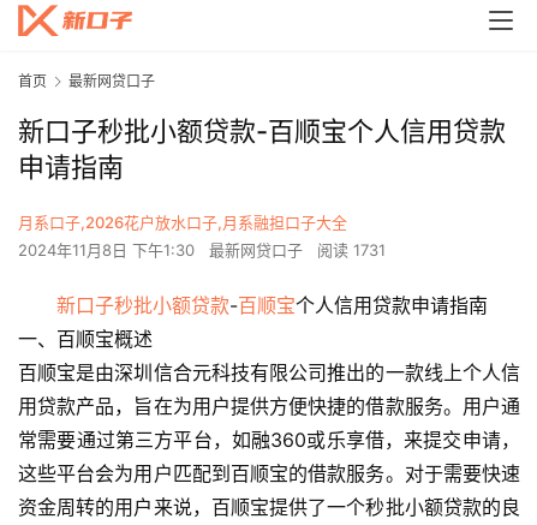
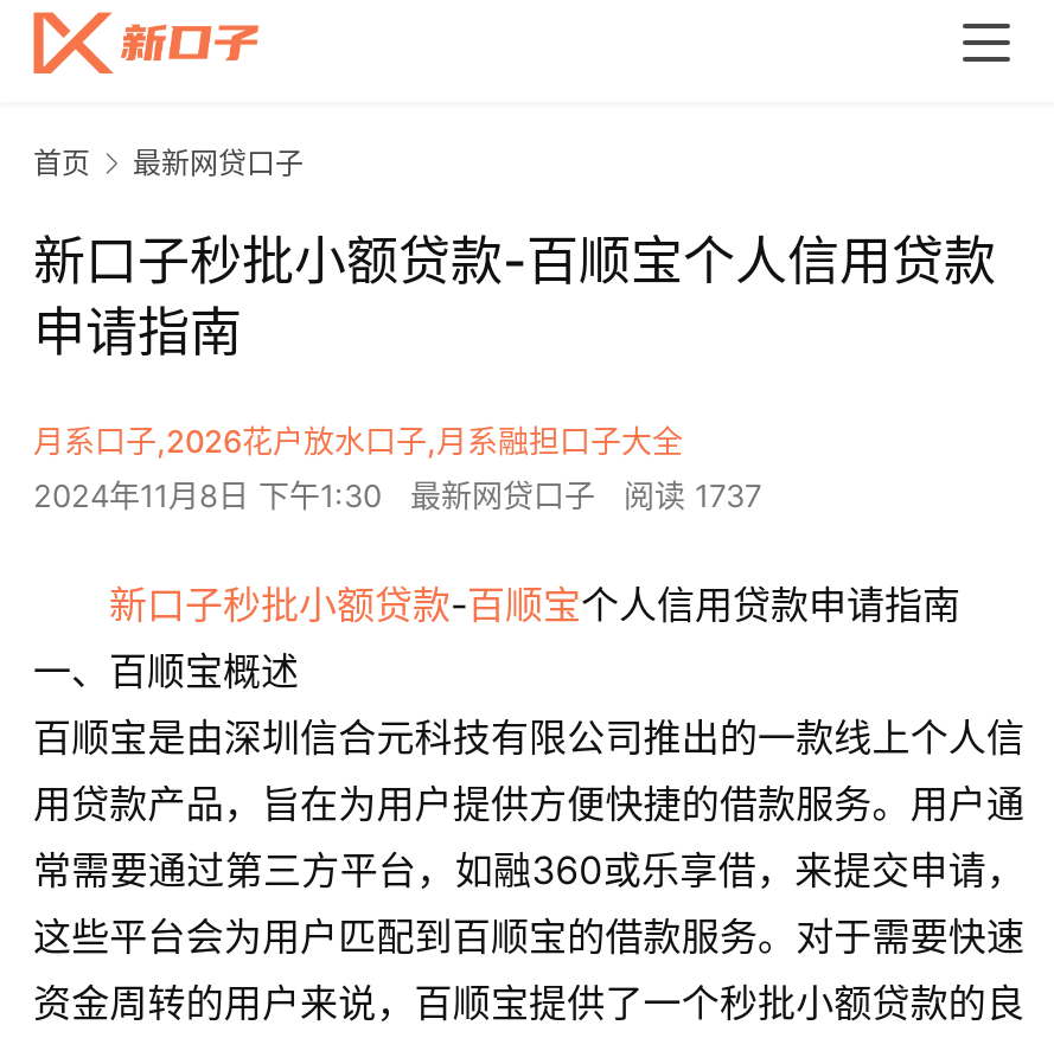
- 2024年11月8日 下午1:30 最新网贷口子 阅读 1731
+ 2024年11月8日 下午1:30 最新网贷口子 阅读 1737
